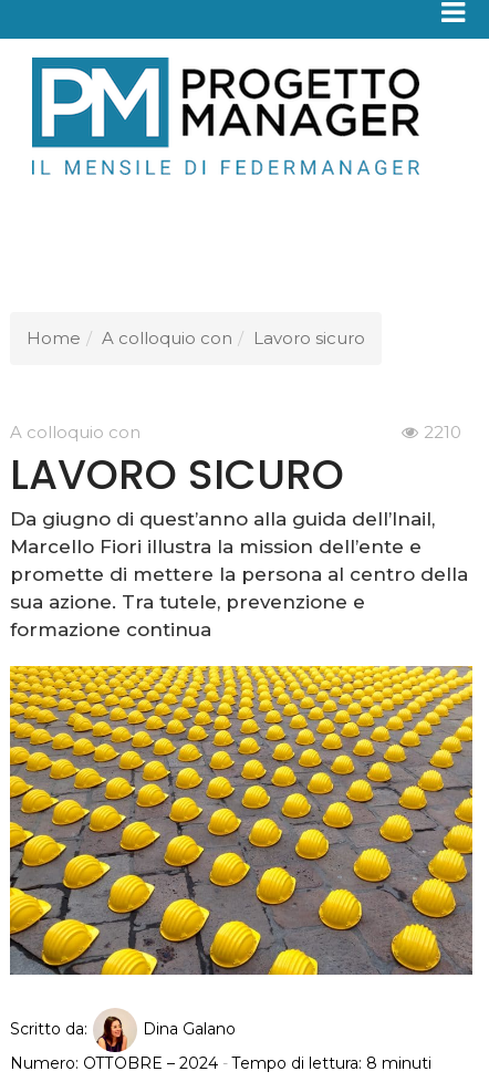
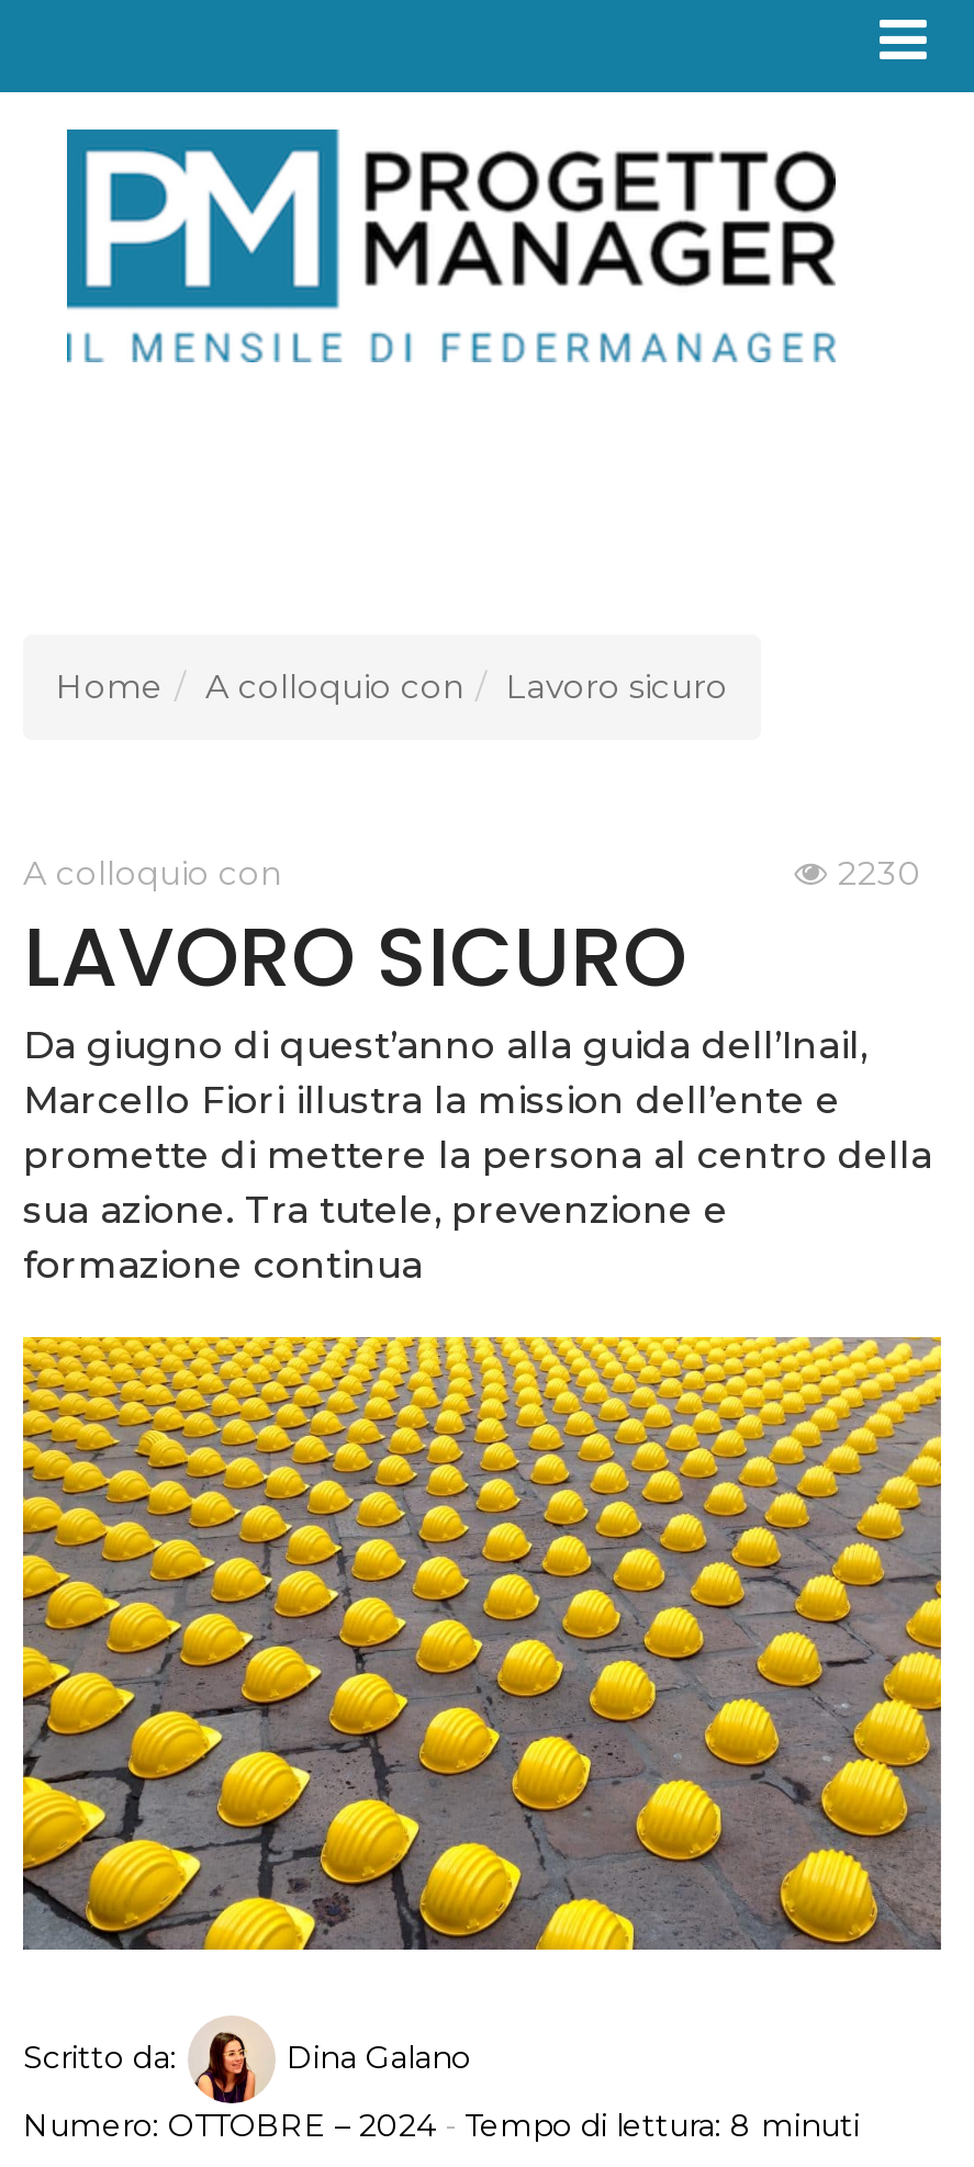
- 2210
+ 2230
